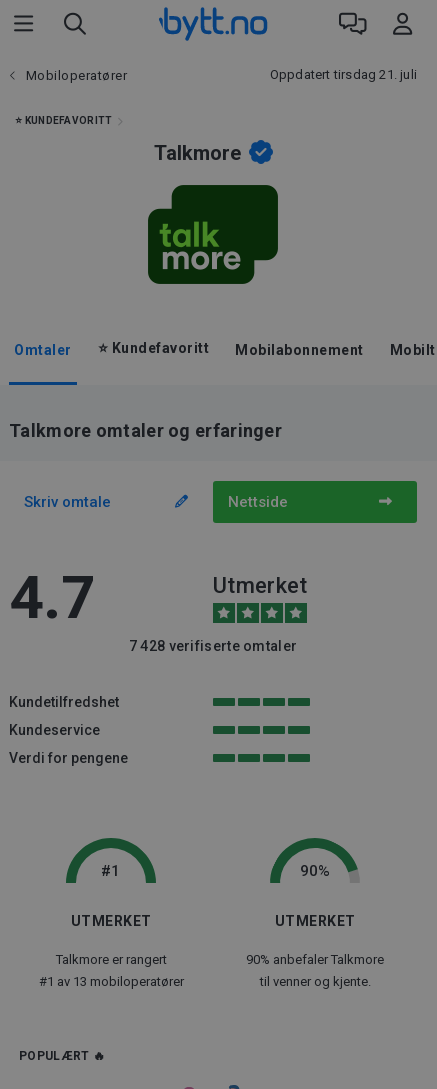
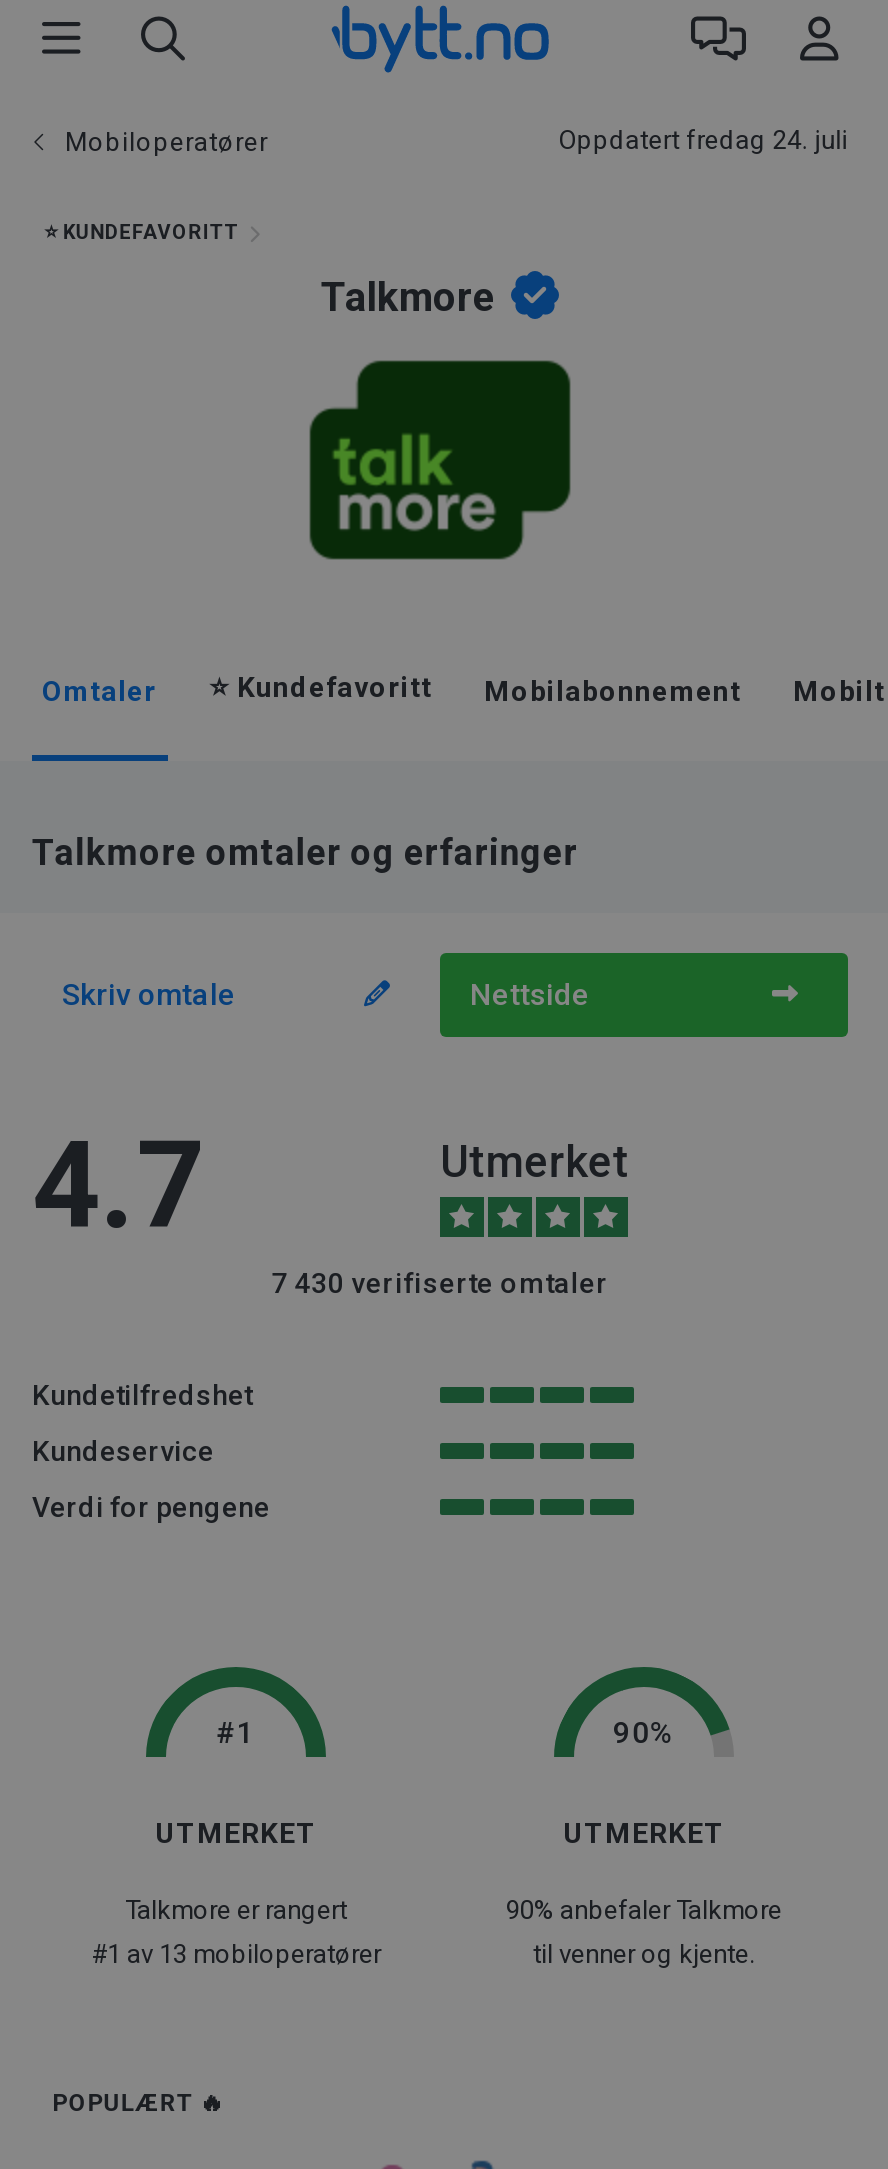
- Oppdatert tirsdag 21. juli
+ Oppdatert fredag 24. juli

- 7 428 verifiserte omtaler
+ 7 430 verifiserte omtaler
